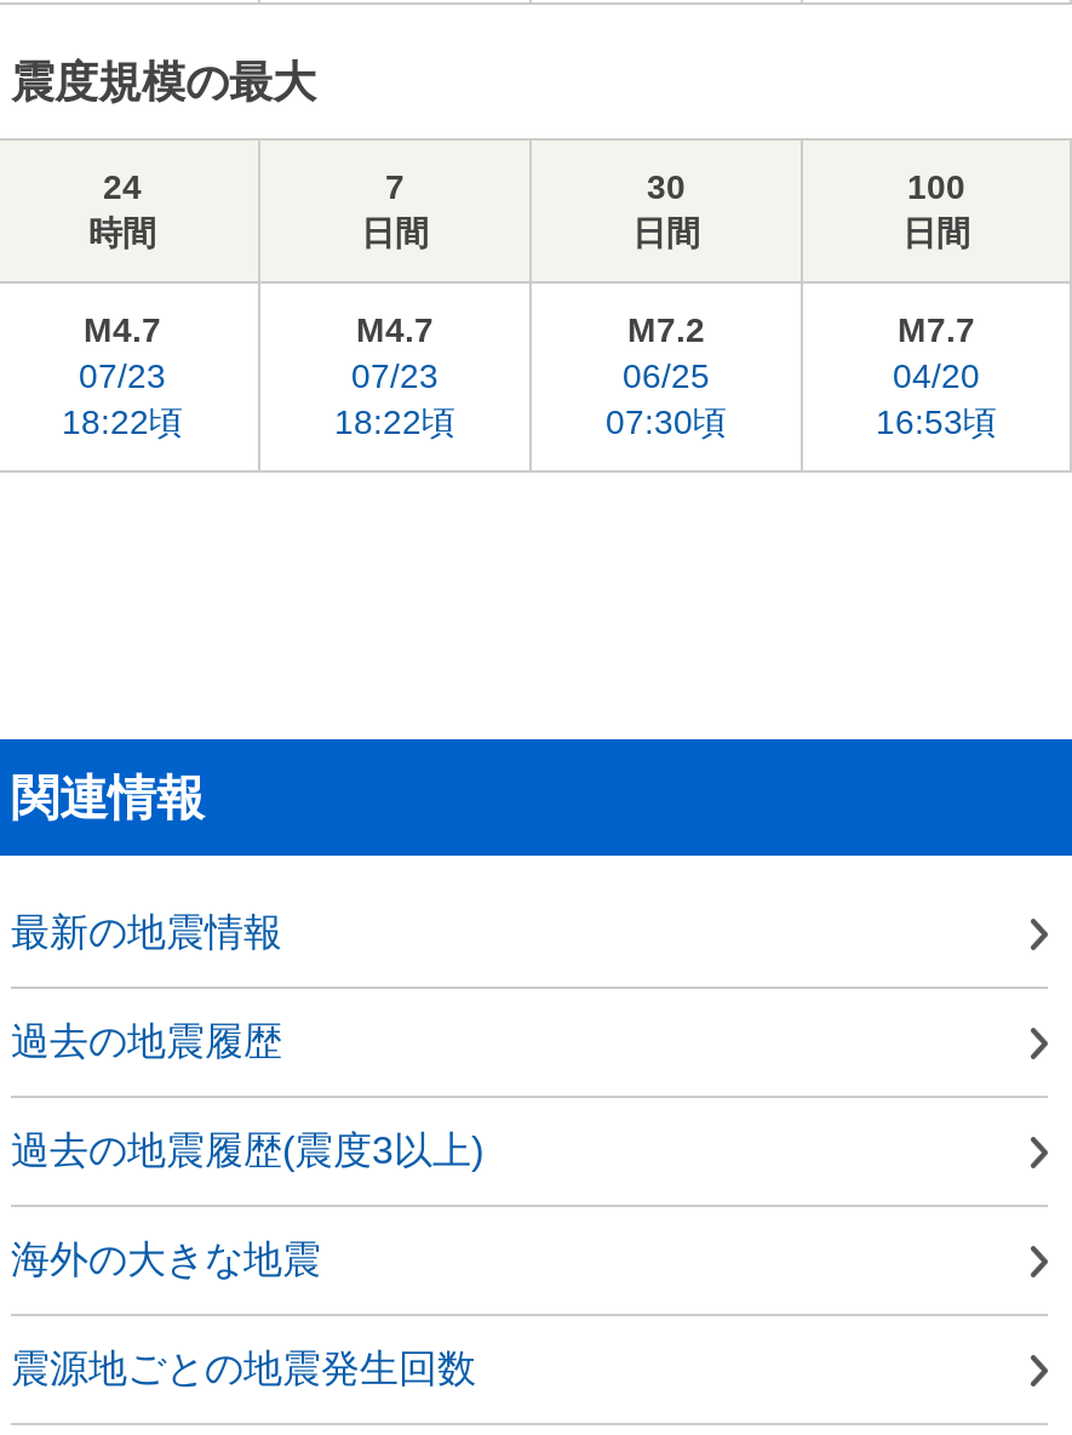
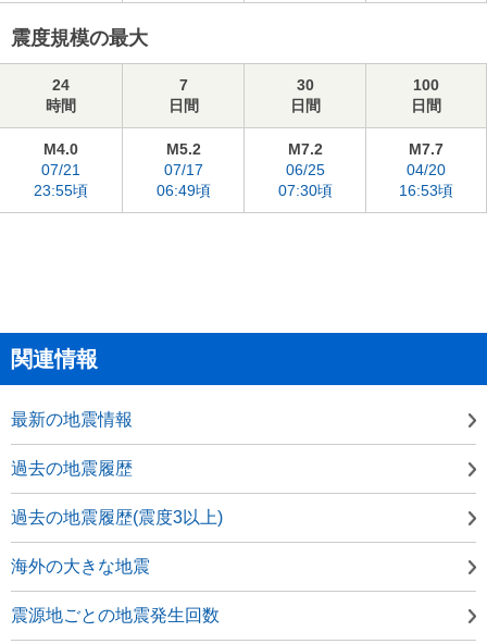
- M4.7
- 07/23
- 18:22頃
+ M4.0
+ 07/21
+ 23:55頃

- M4.7
- 07/23
- 18:22頃
+ M5.2
+ 07/17
+ 06:49頃
